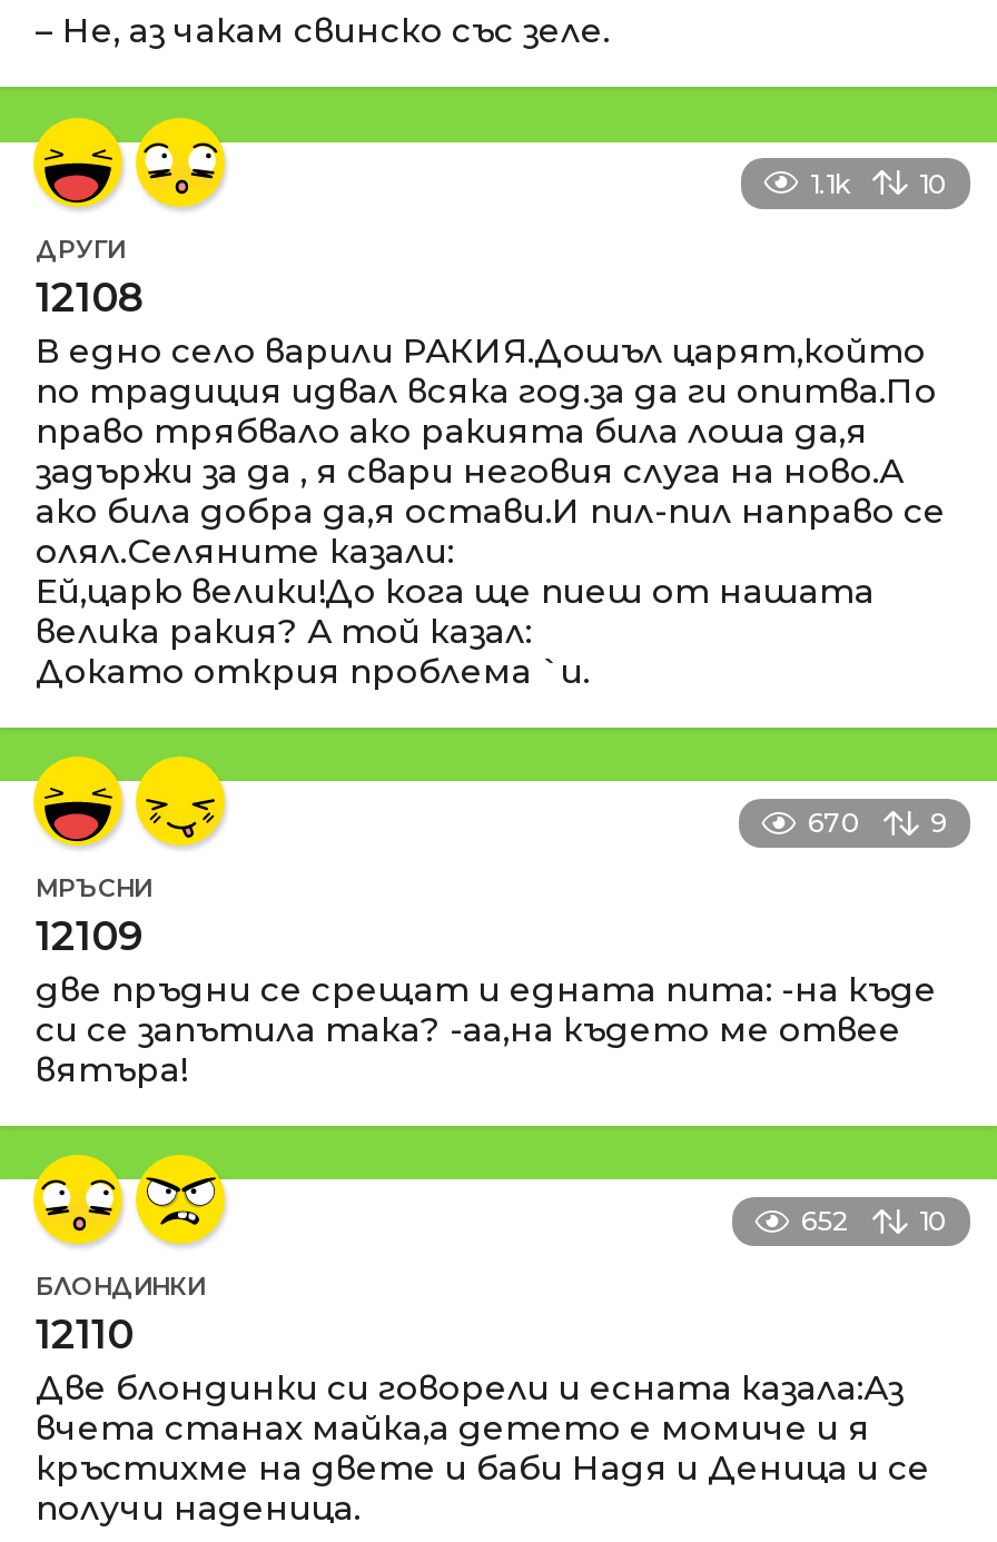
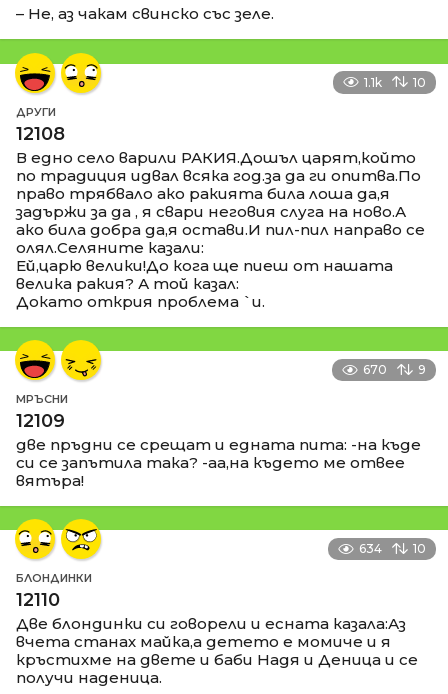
- 652
+ 634
